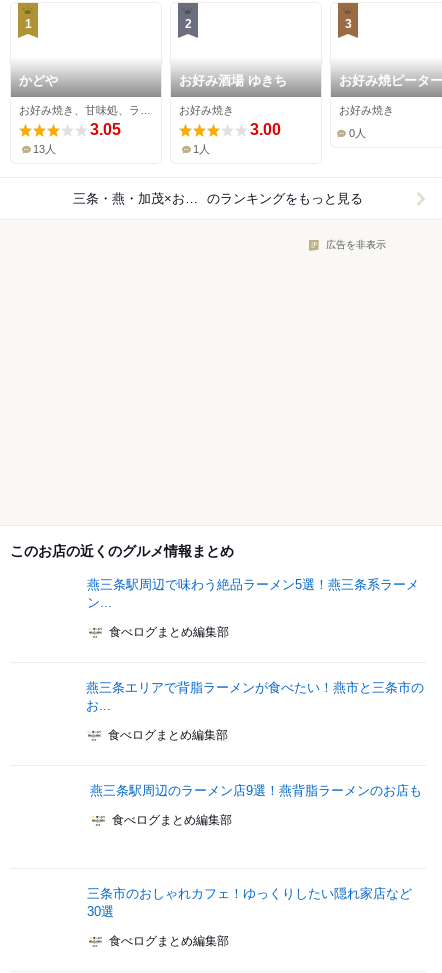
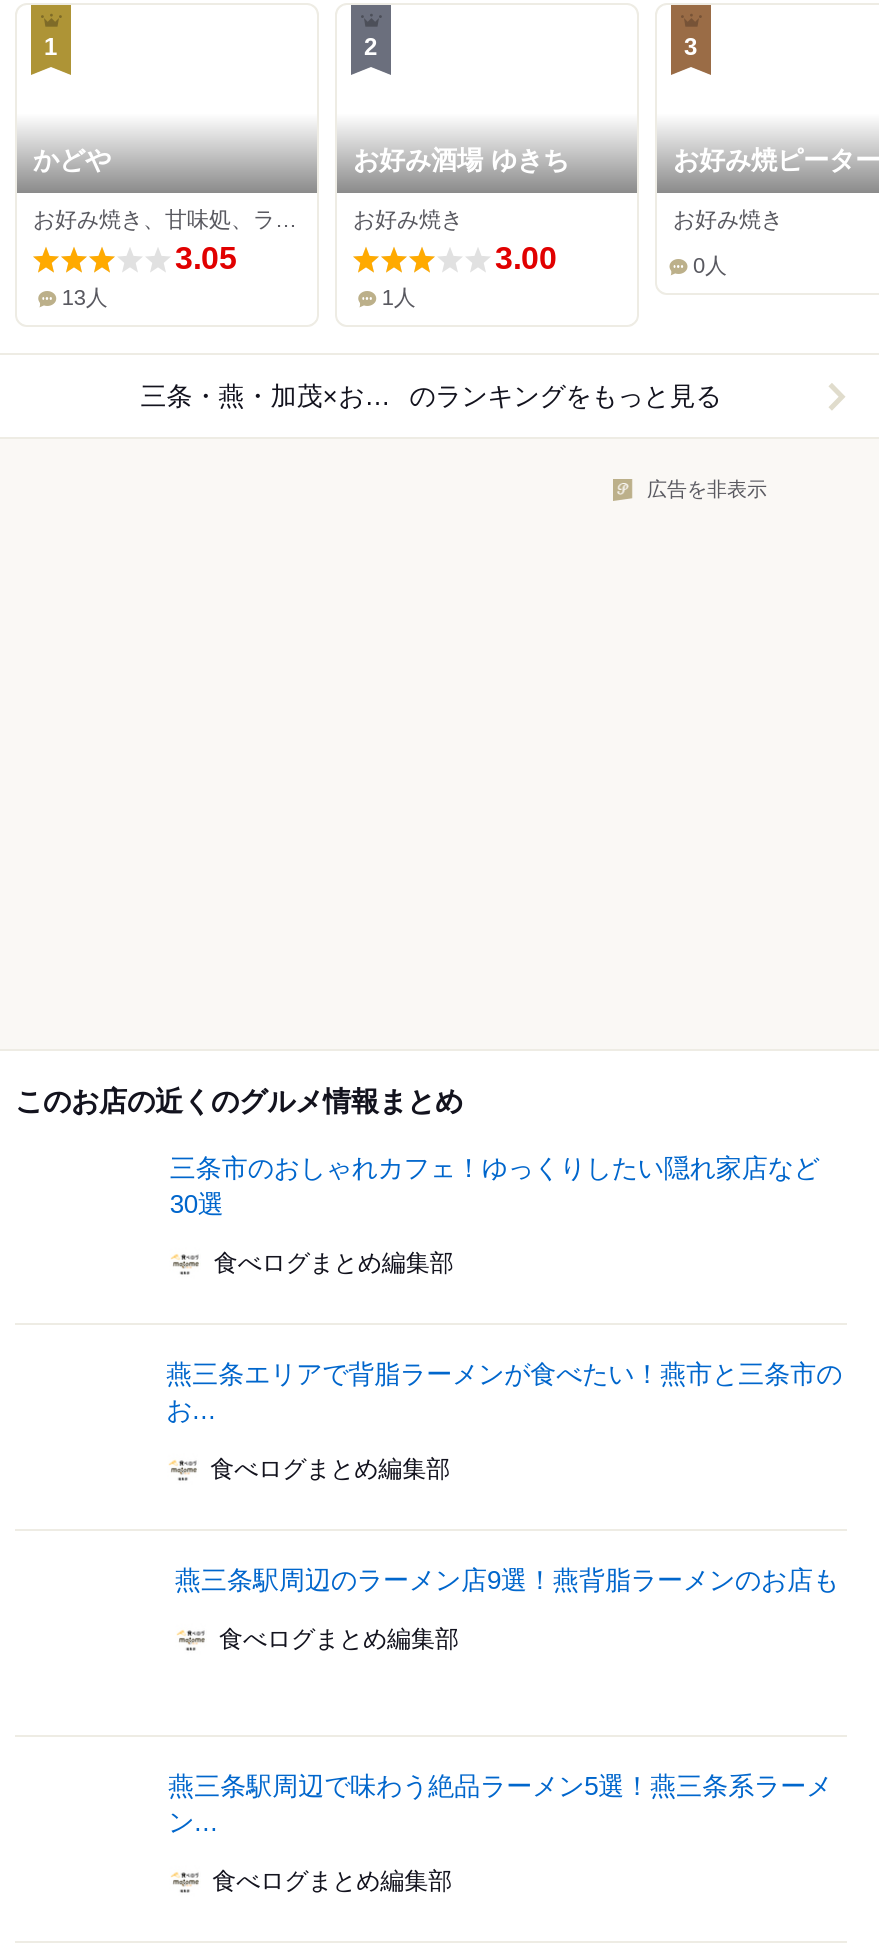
moved down: 燕三条駅周辺で味わう絶品ラーメン5選！燕三条系ラーメ | ン...

moved up: 三条市のおしゃれカフェ！ゆっくりしたい隠れ家店など | 30選
